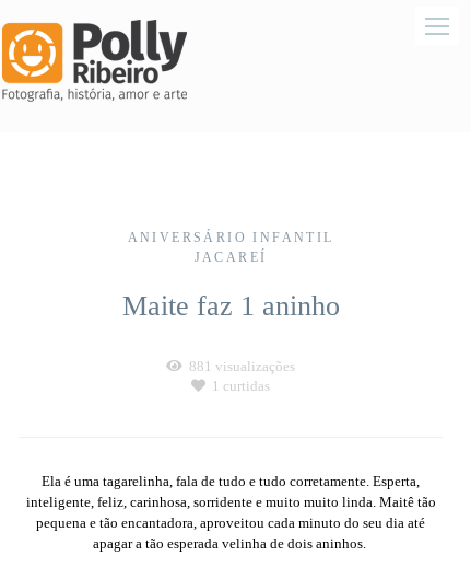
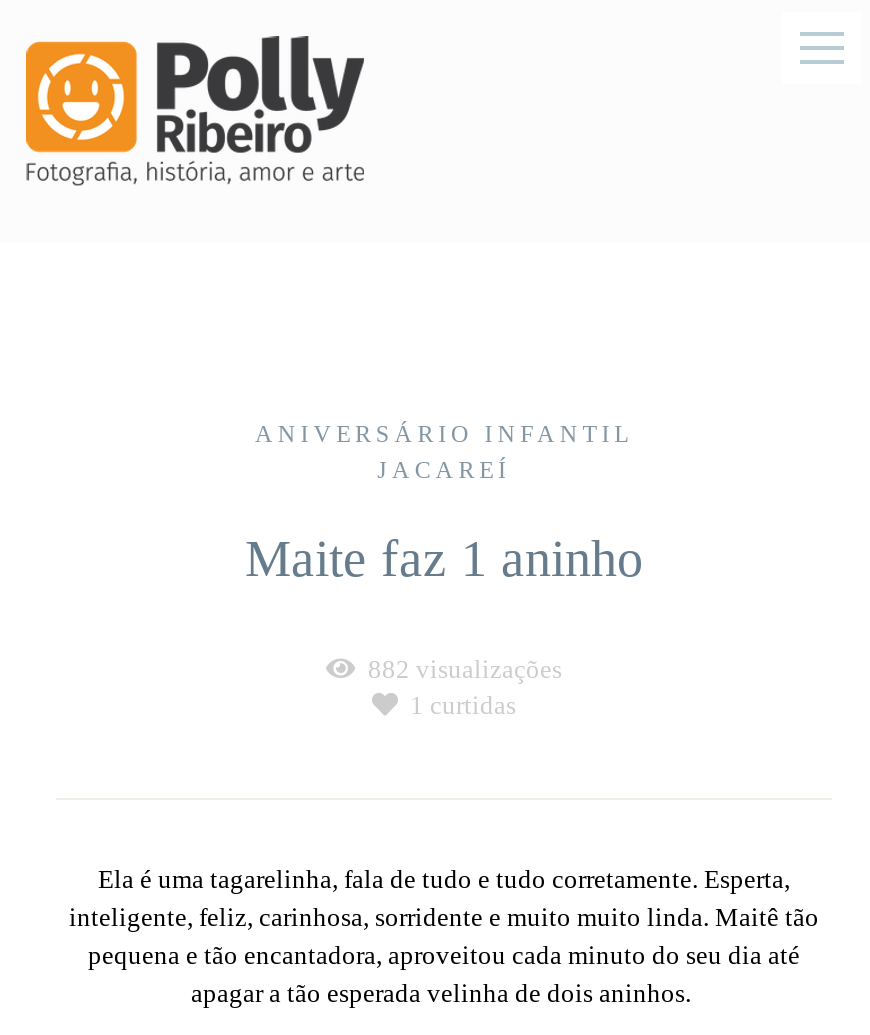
- 881 visualizações
+ 882 visualizações
